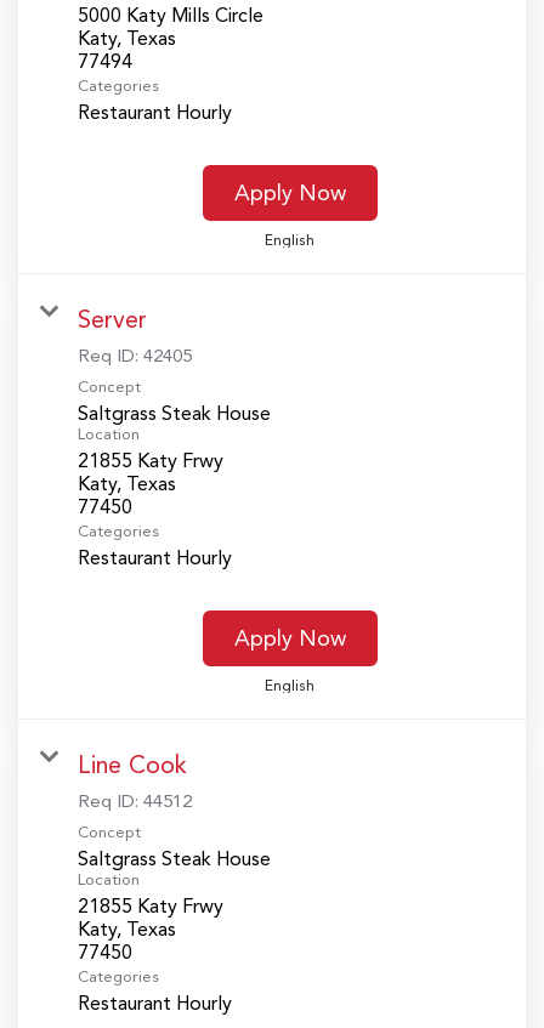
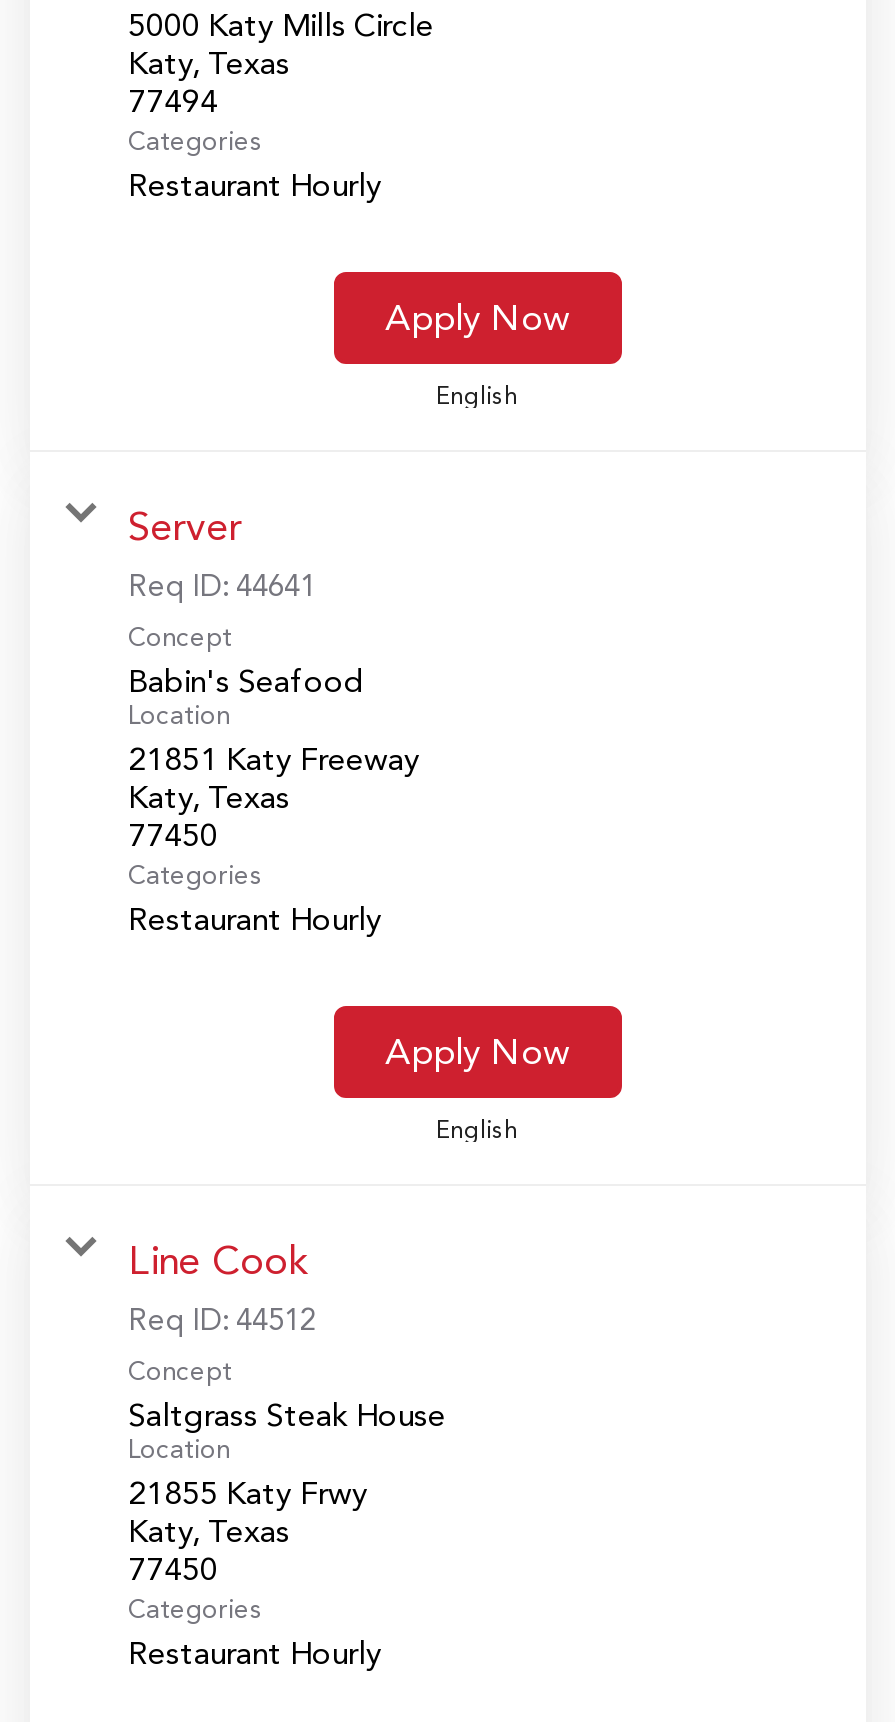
- Req ID: 42405
+ Req ID: 44641

- Saltgrass Steak House
+ Babin's Seafood

- 21855 Katy Frwy
+ 21851 Katy Freeway
